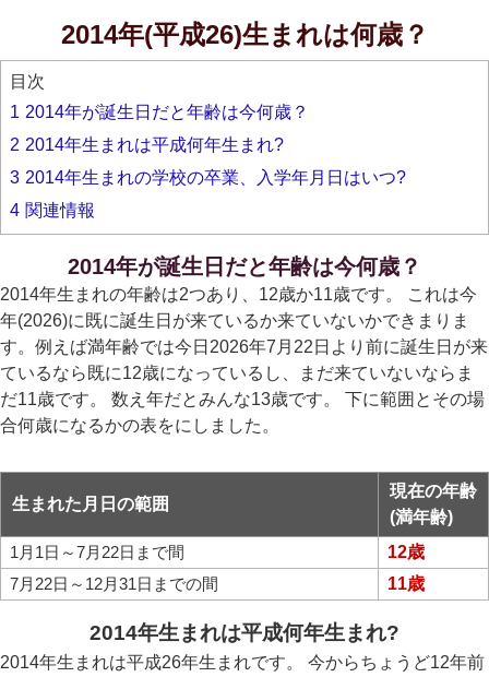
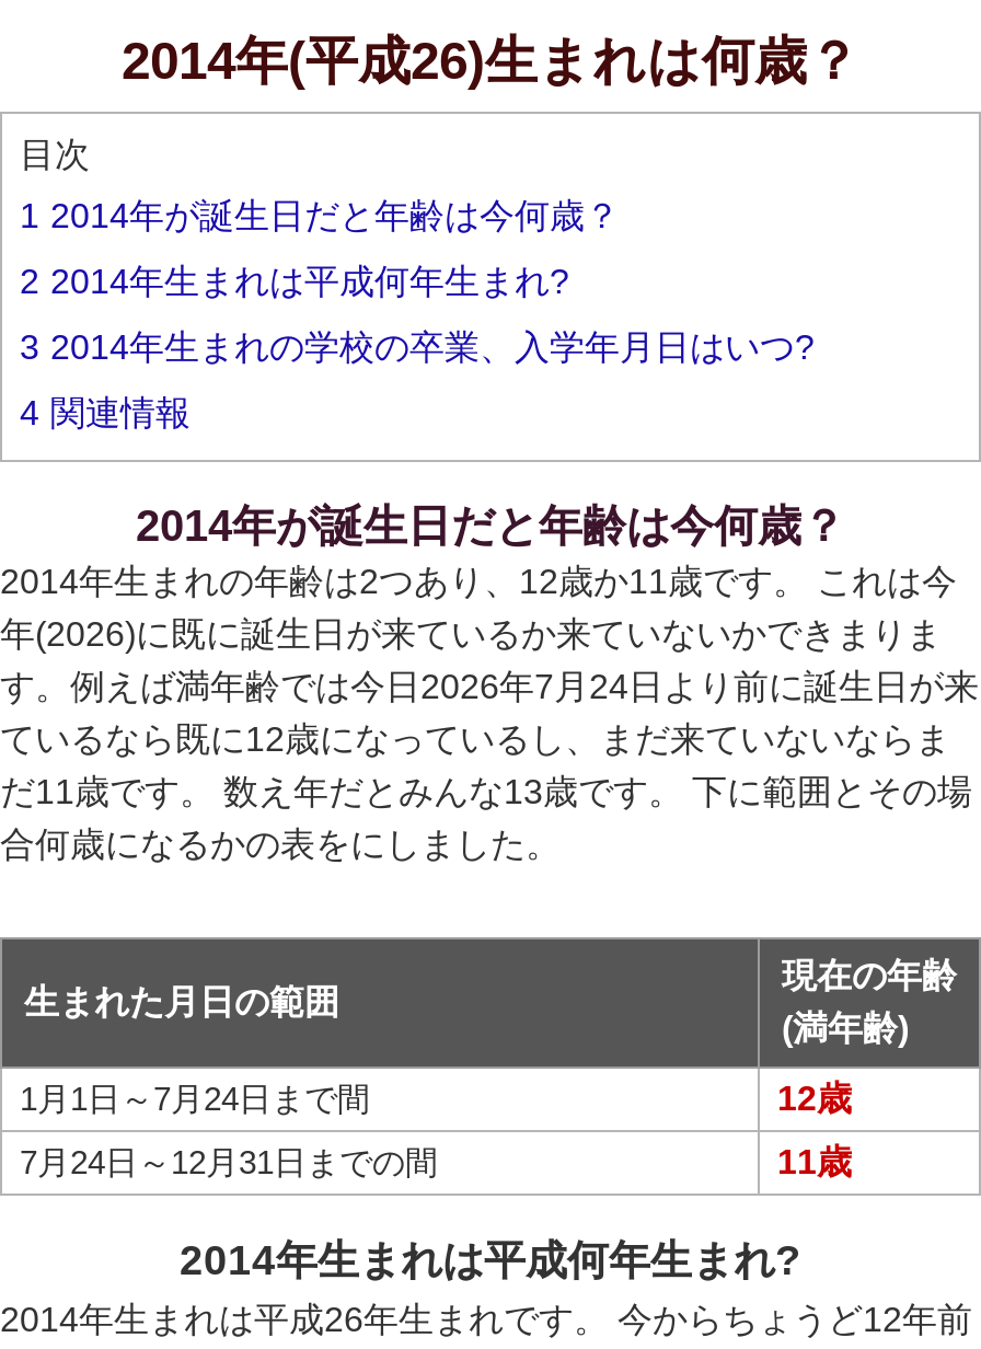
- す。例えば満年齢では今日2026年7月22日より前に誕生日が来
+ す。例えば満年齢では今日2026年7月24日より前に誕生日が来

- 1月1日～7月22日まで間
+ 1月1日～7月24日まで間

- 7月22日～12月31日までの間
+ 7月24日～12月31日までの間
